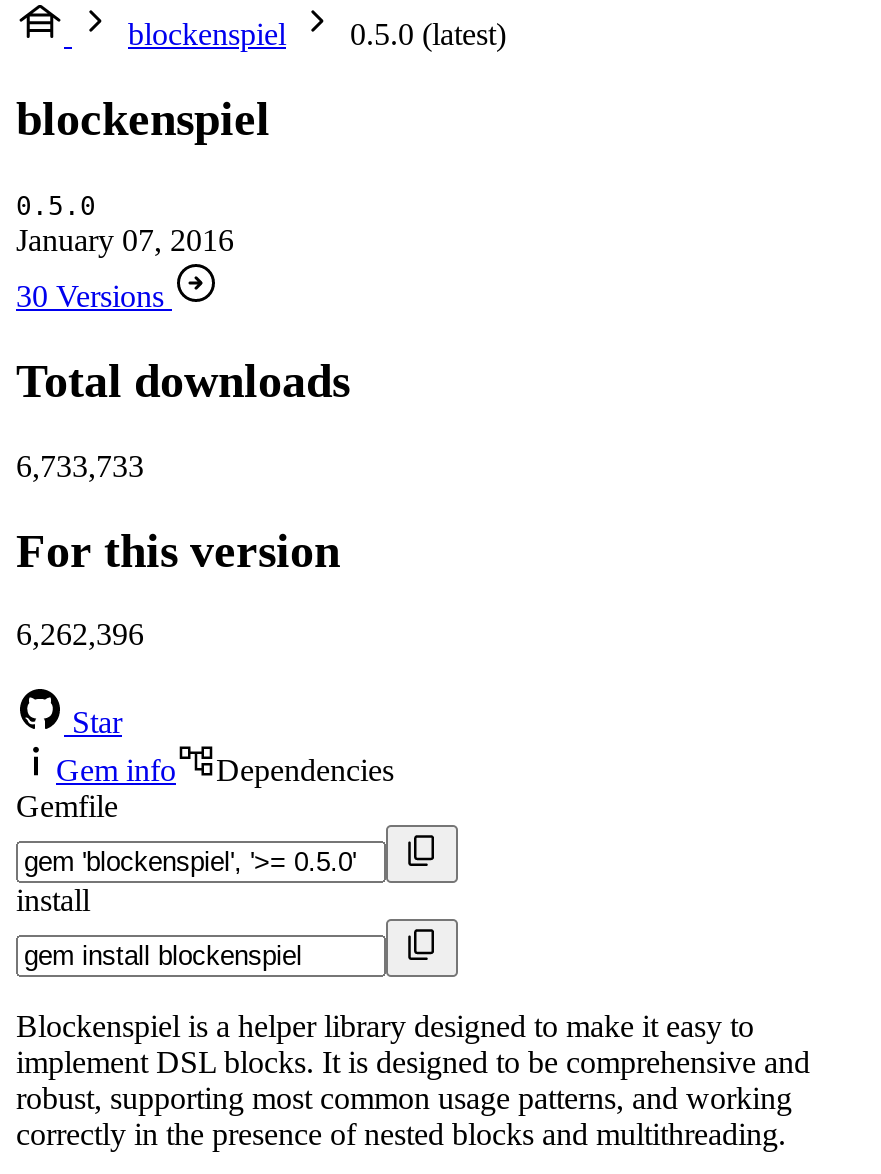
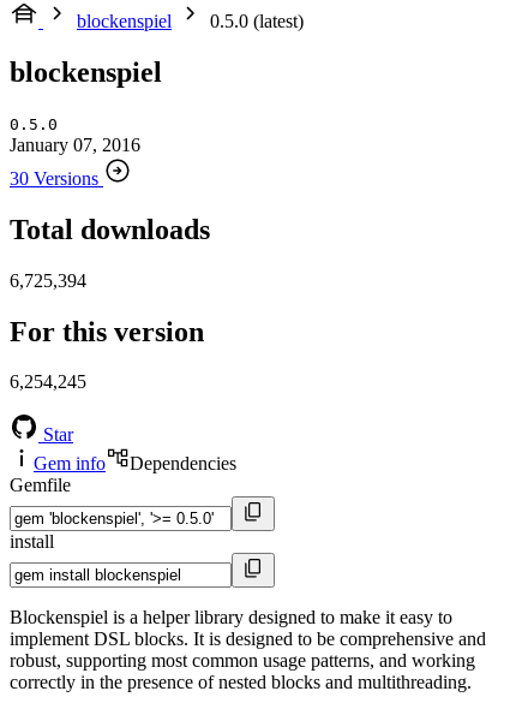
- 6,733,733
+ 6,725,394

- 6,262,396
+ 6,254,245
